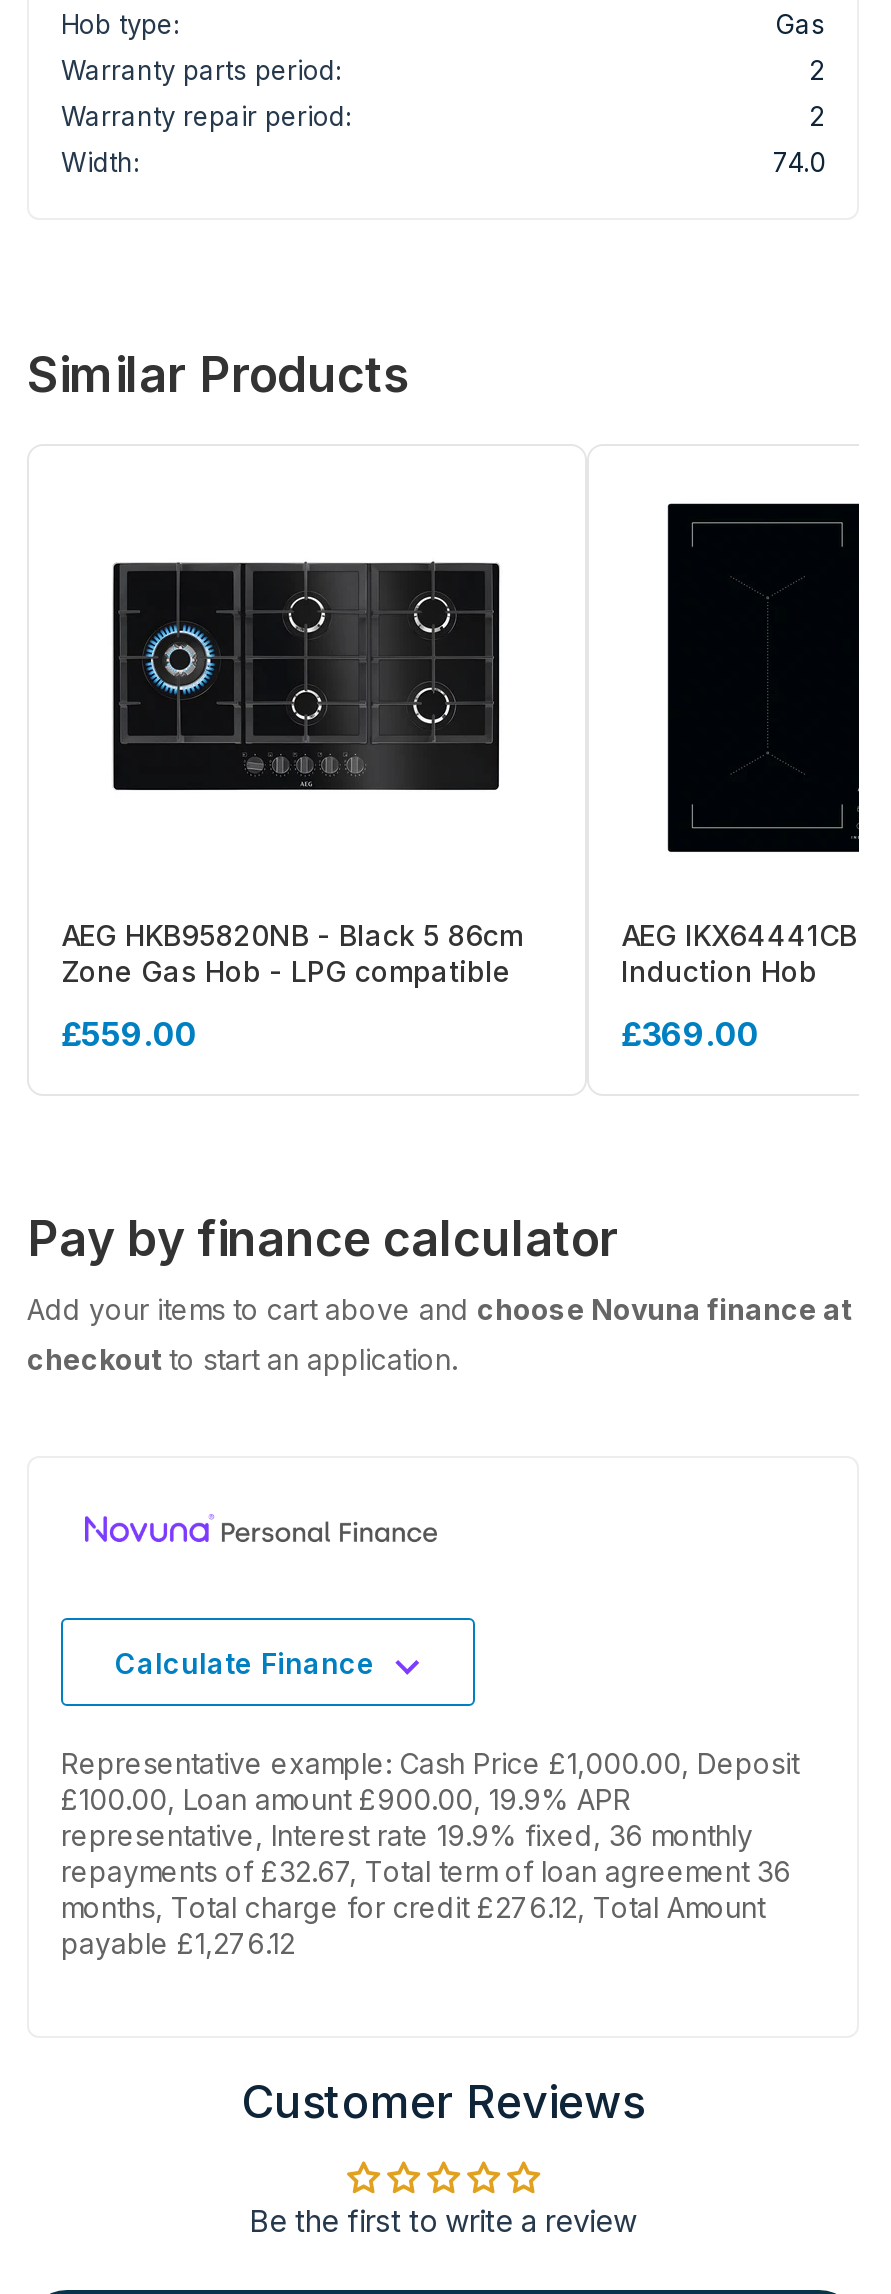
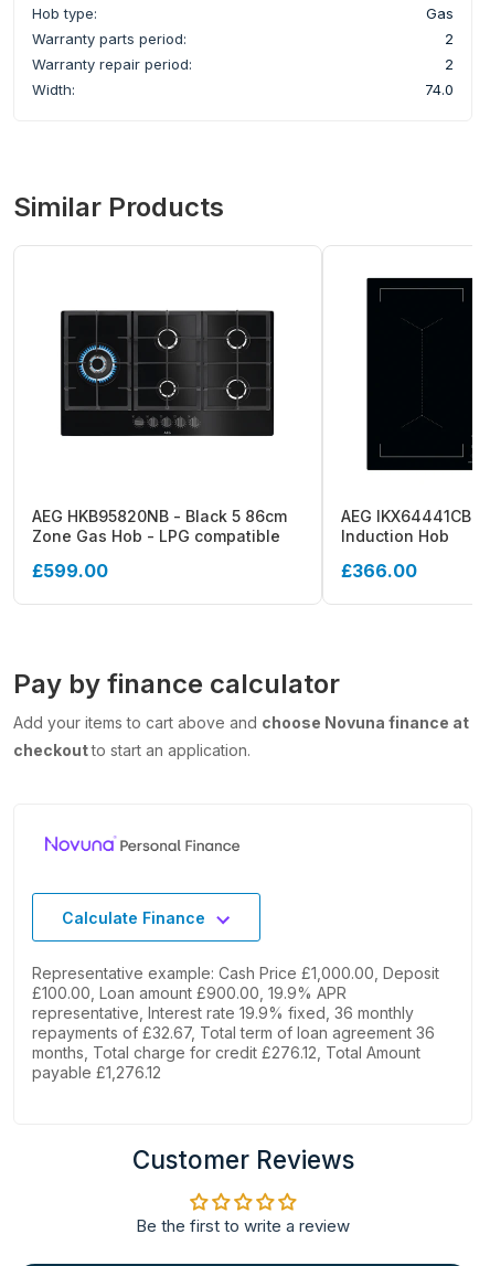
- £559.00
+ £599.00

- £369.00
+ £366.00
